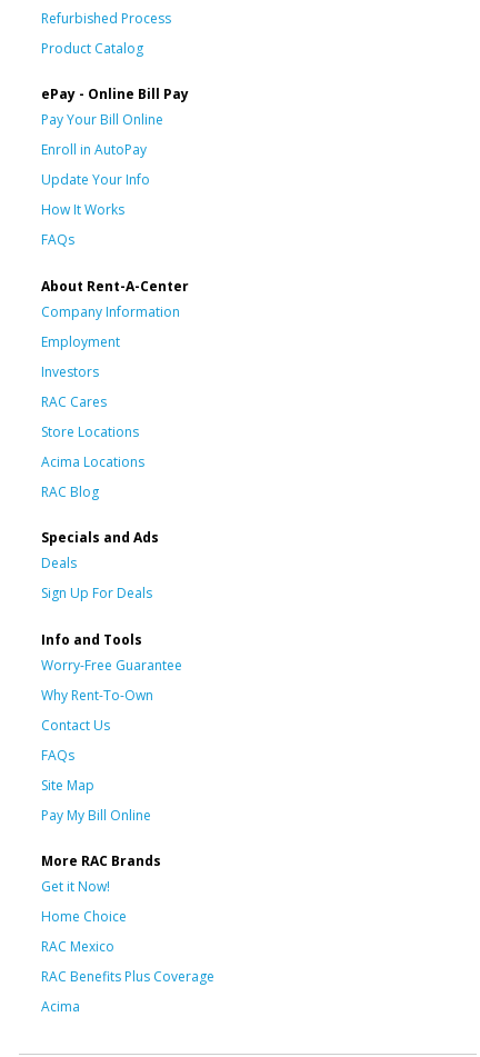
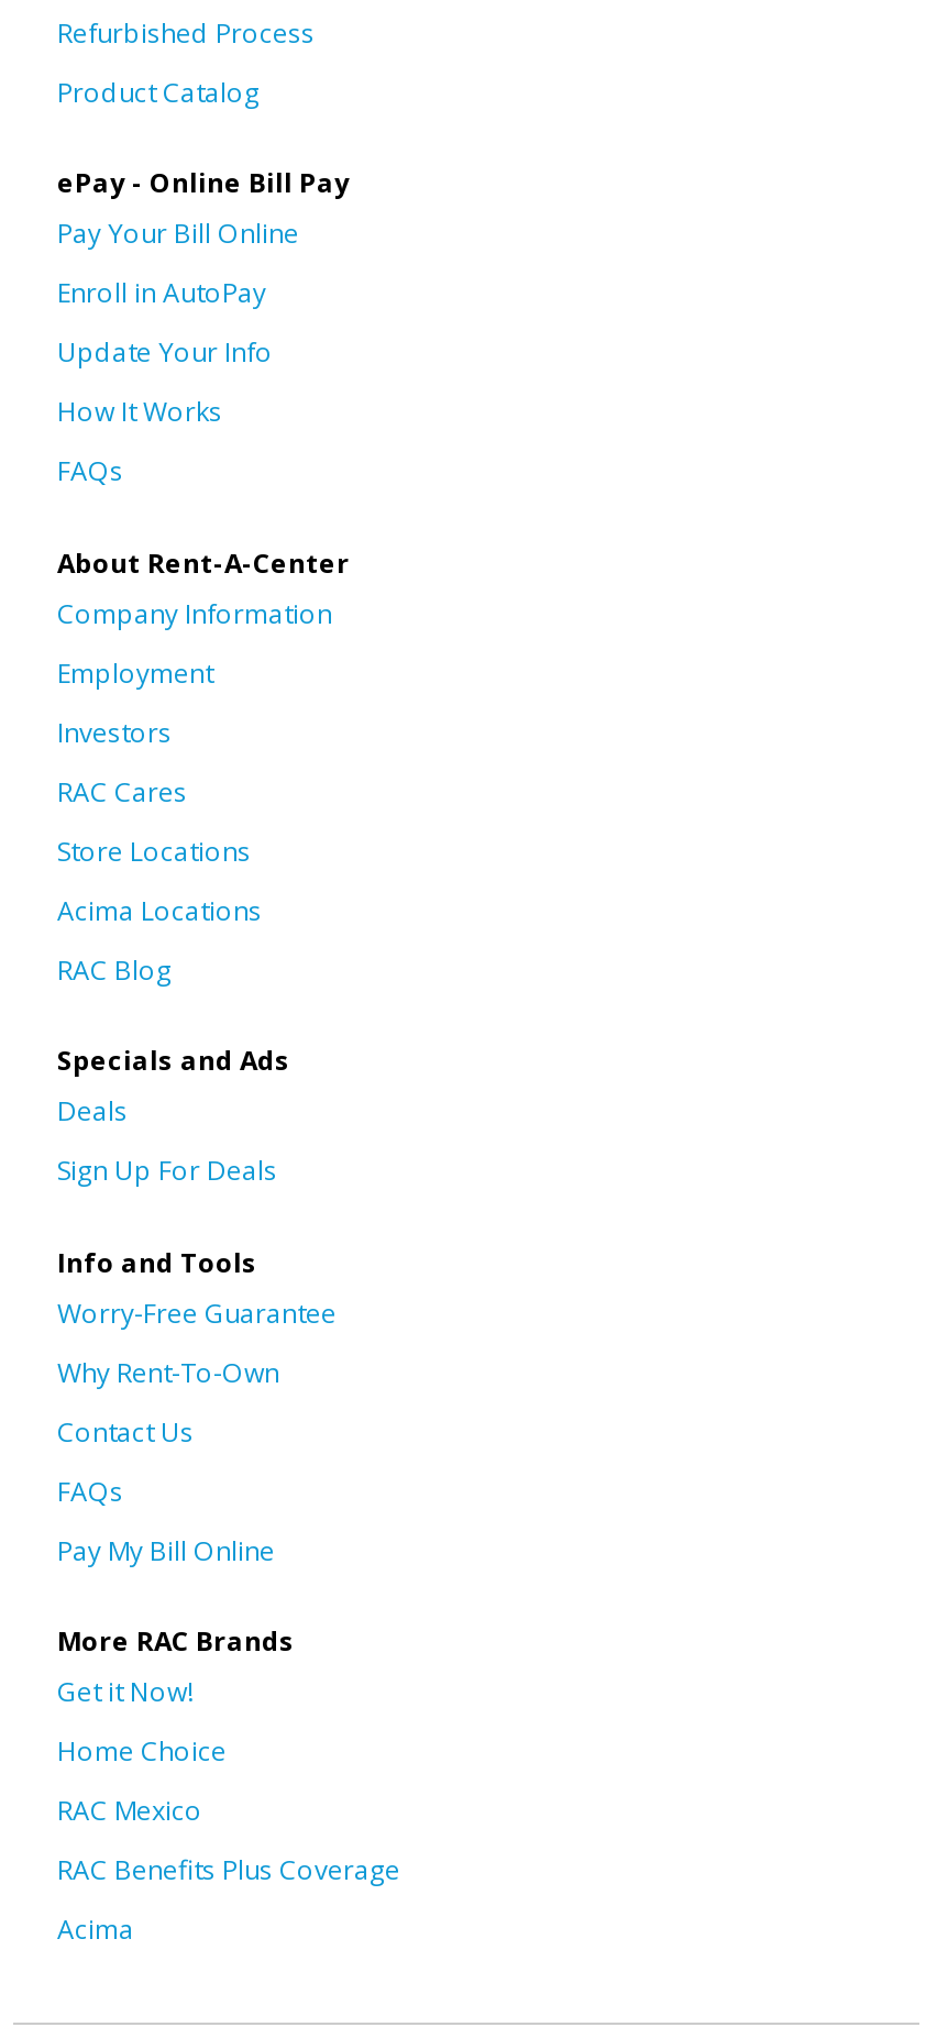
- Site Map
